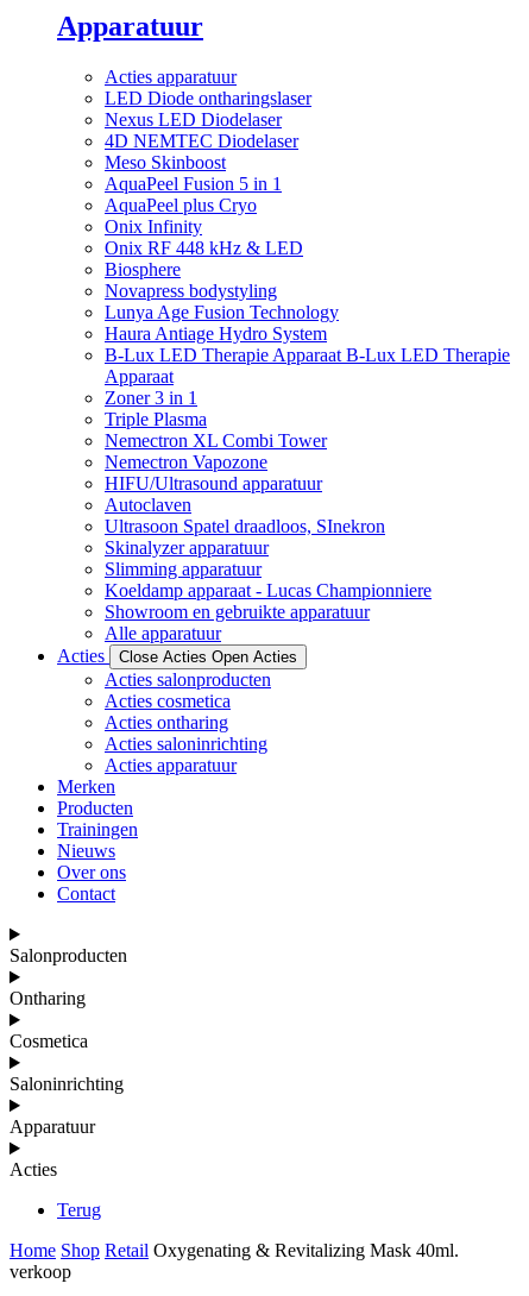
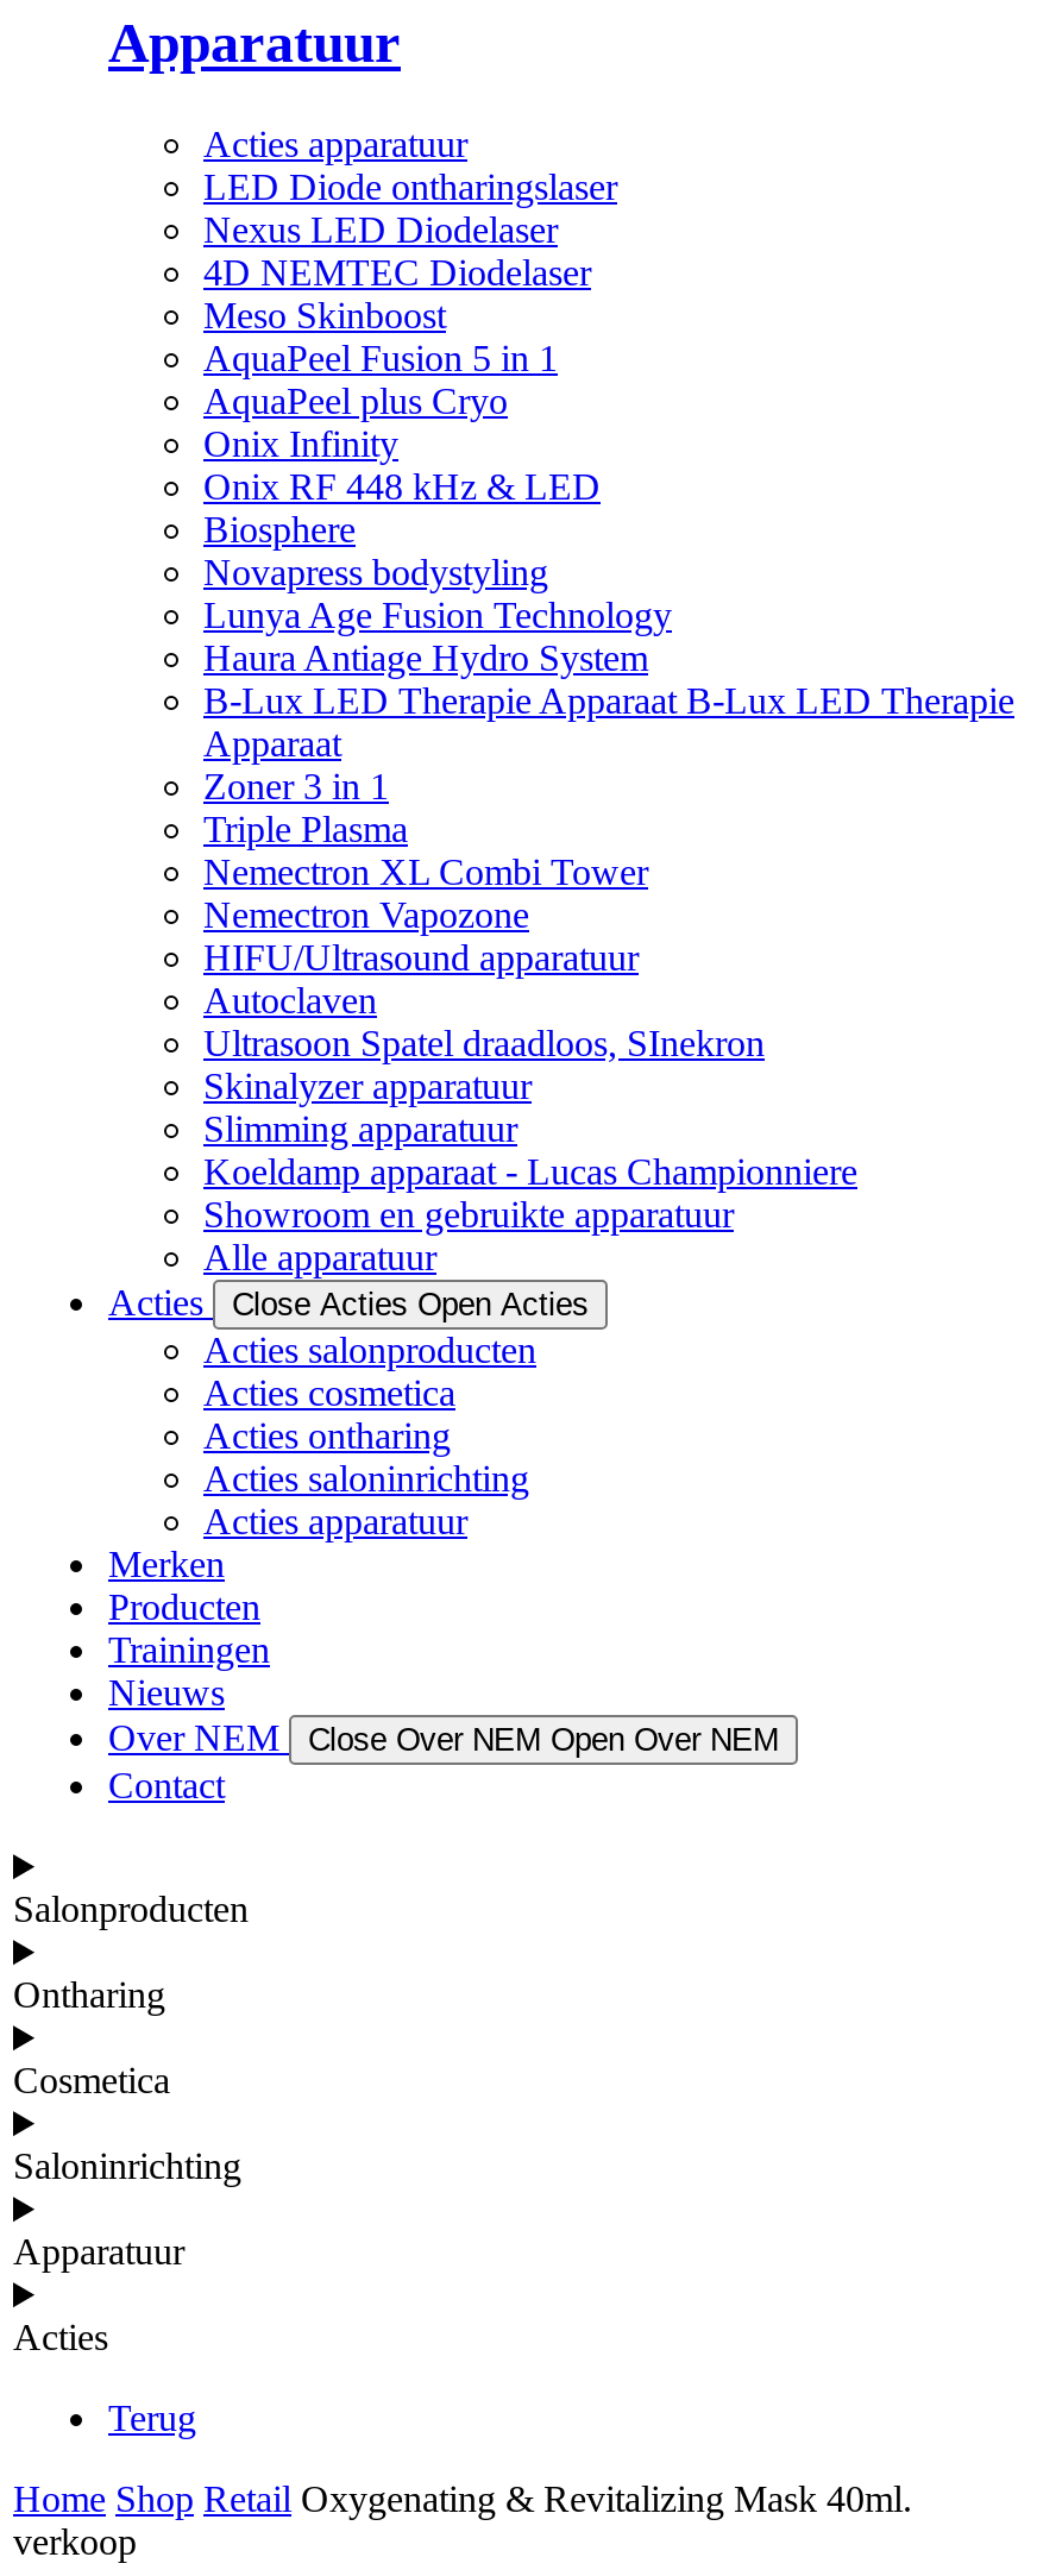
- Over ons
+ Over NEM Close Over NEM Open Over NEM
